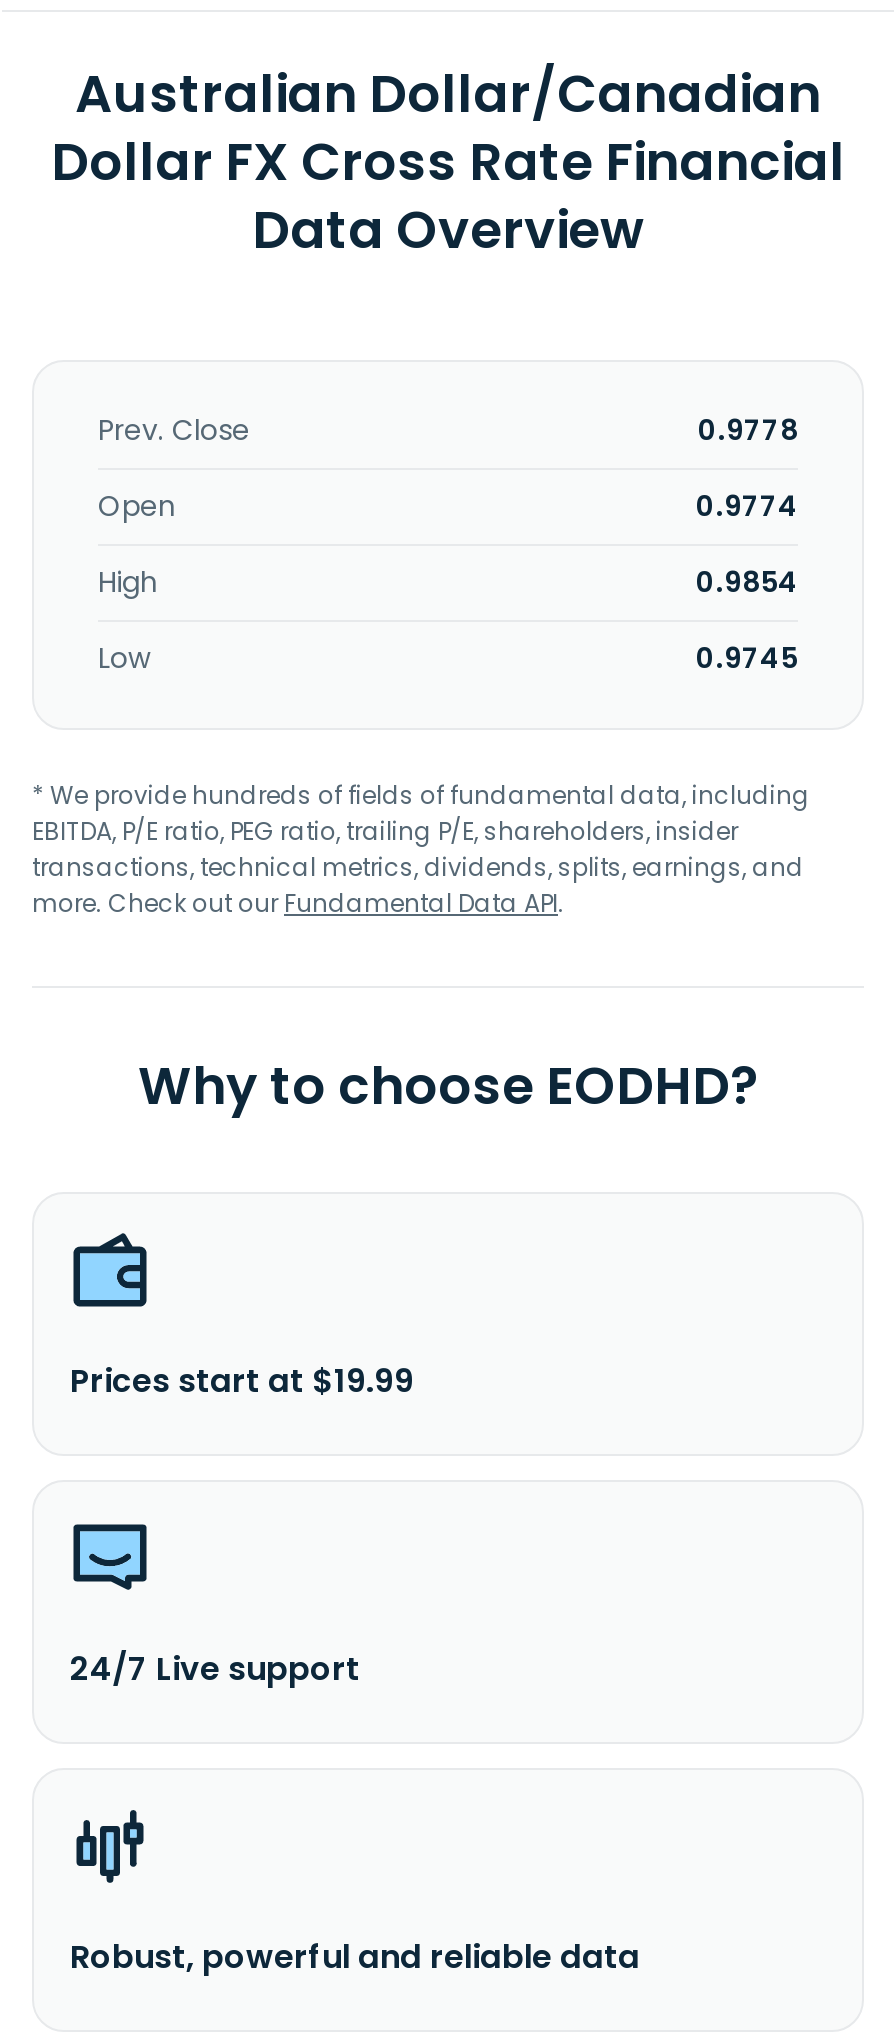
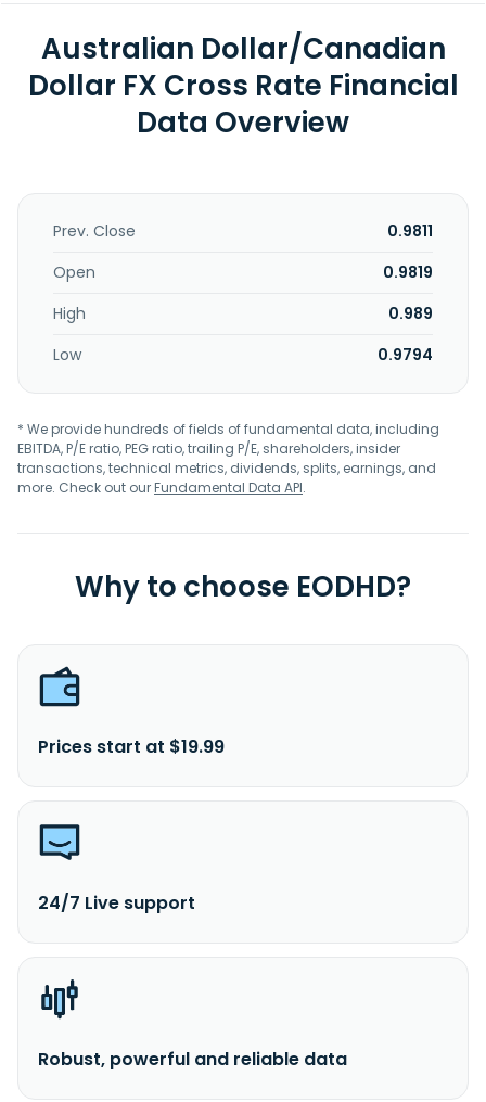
- 0.9778
+ 0.9811

- 0.9774
+ 0.9819

- 0.9854
+ 0.989

- 0.9745
+ 0.9794
